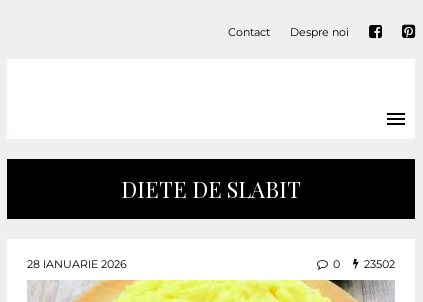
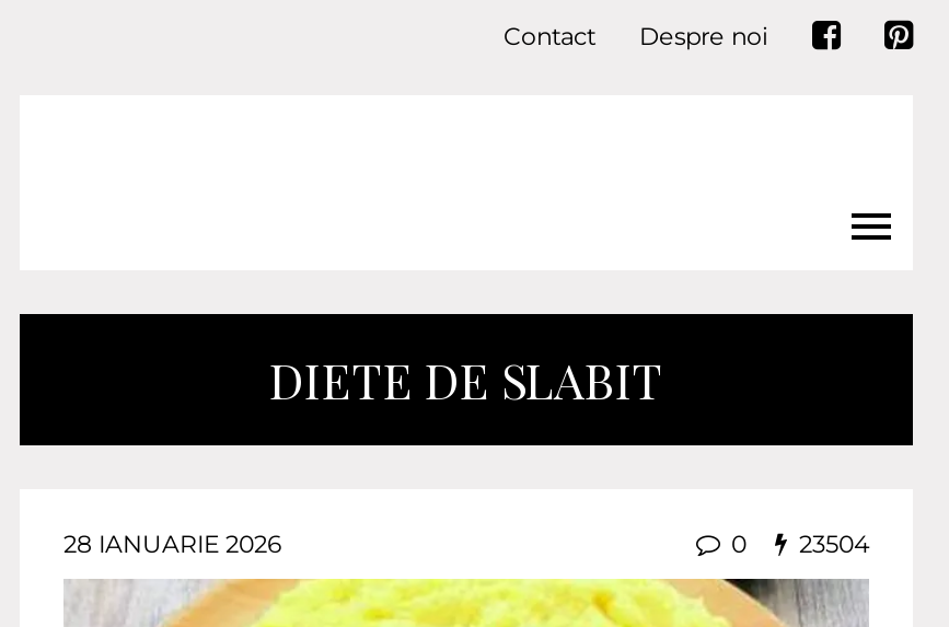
- 23502
+ 23504
